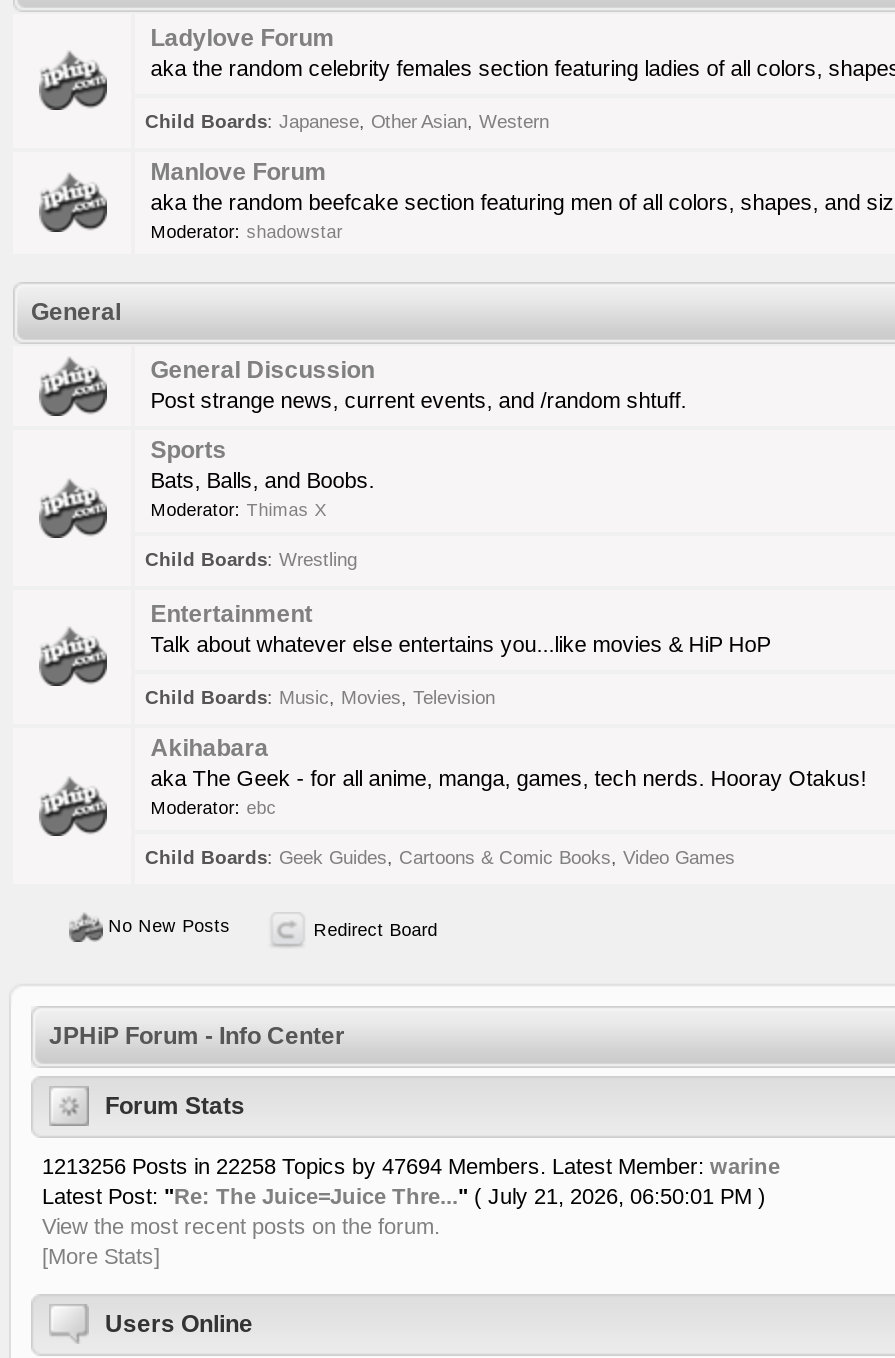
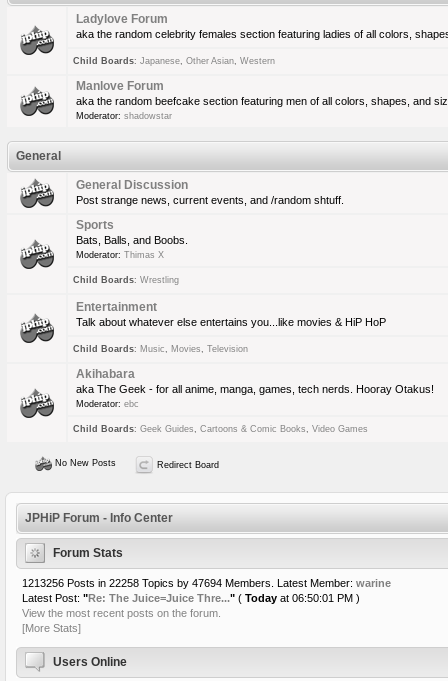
- Latest Post: "Re: The Juice=Juice Thre..." ( July 21, 2026, 06:50:01 PM )
+ Latest Post: "Re: The Juice=Juice Thre..." (Today at 06:50:01 PM )
